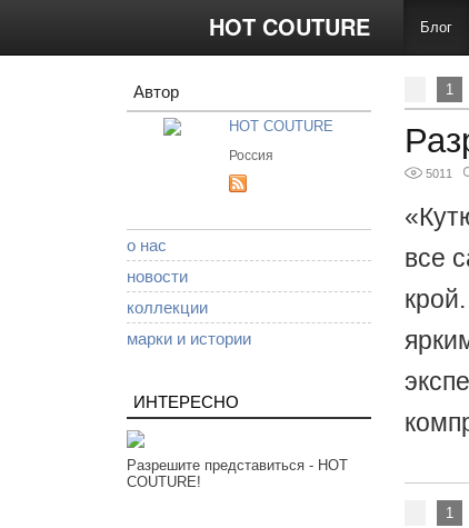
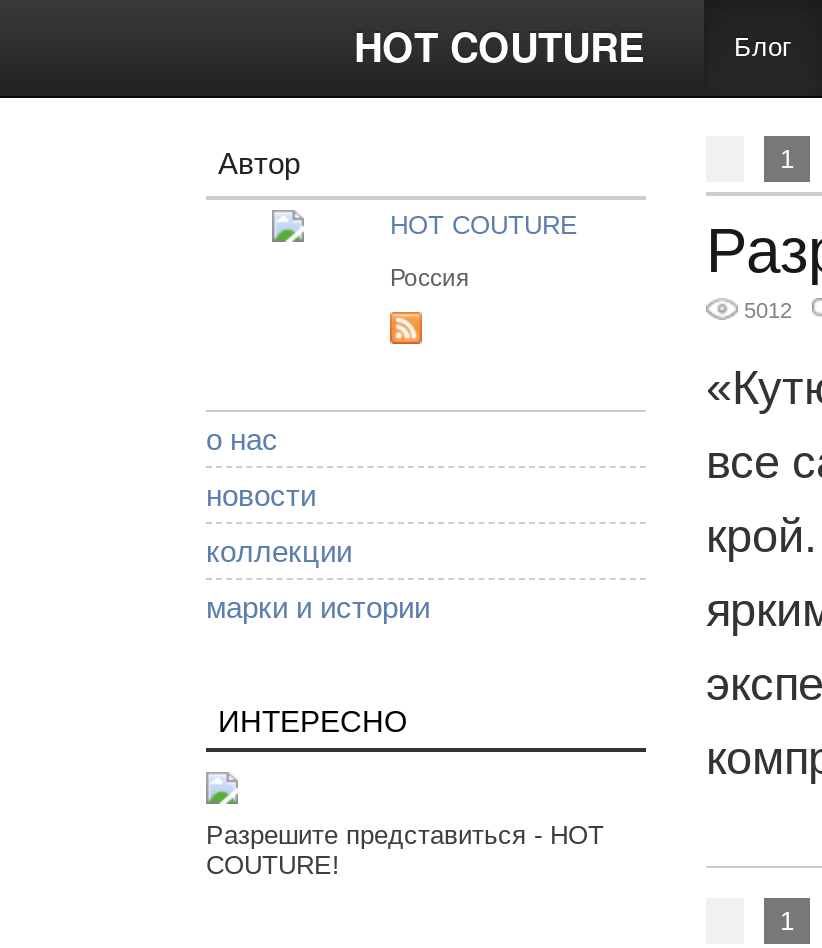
- 5011
+ 5012
